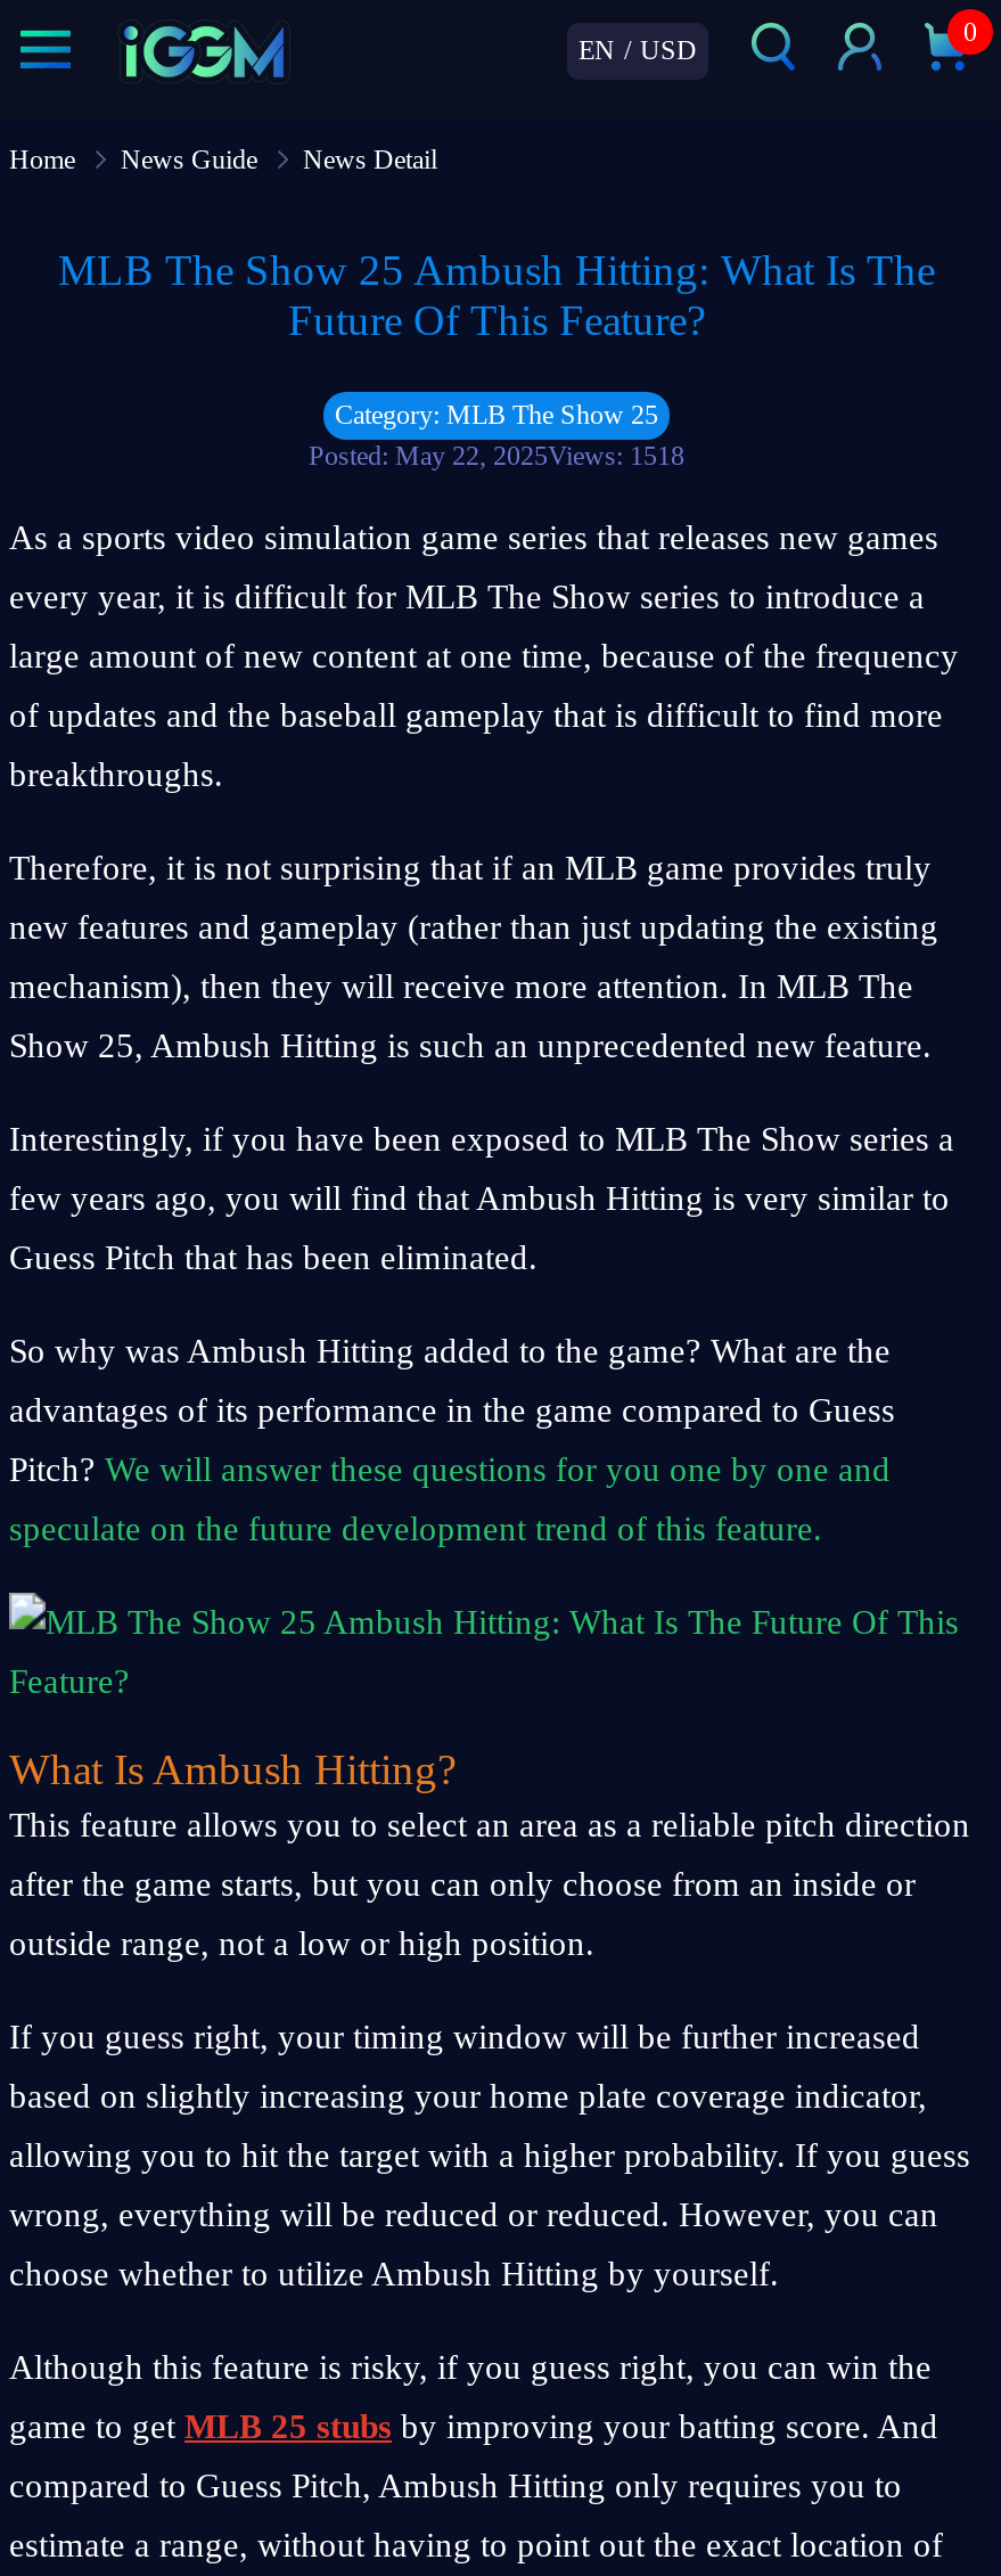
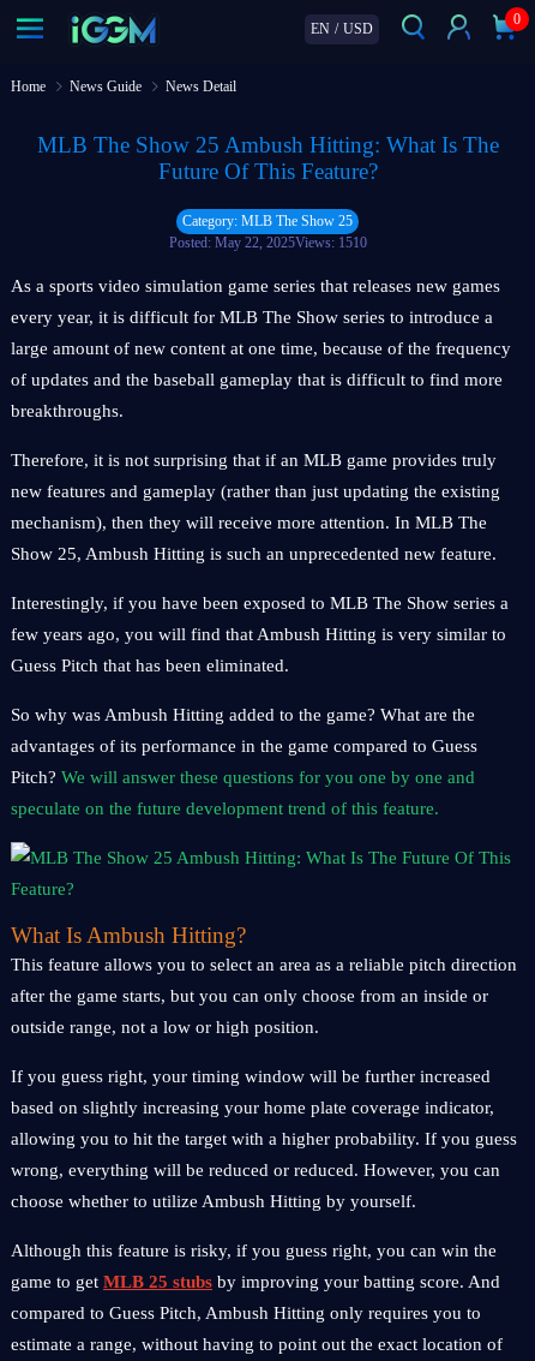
- Posted: May 22, 2025Views: 1518
+ Posted: May 22, 2025Views: 1510
